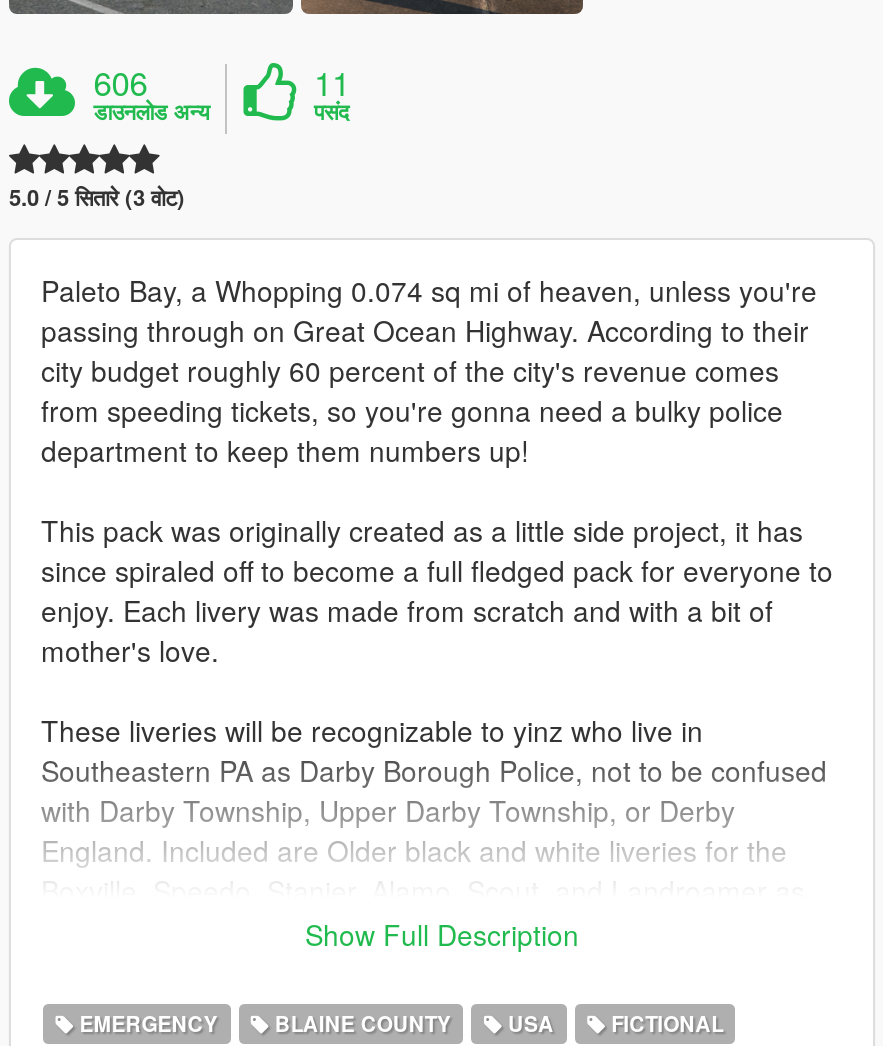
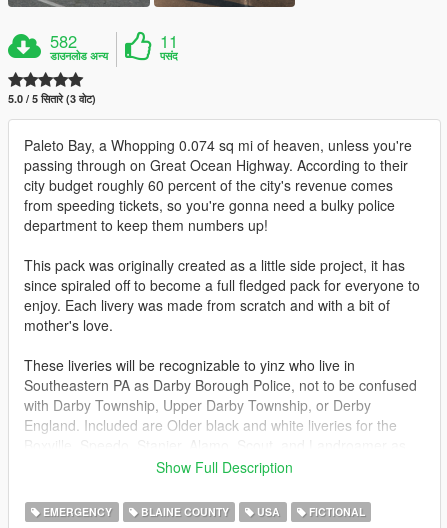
- 606
+ 582
